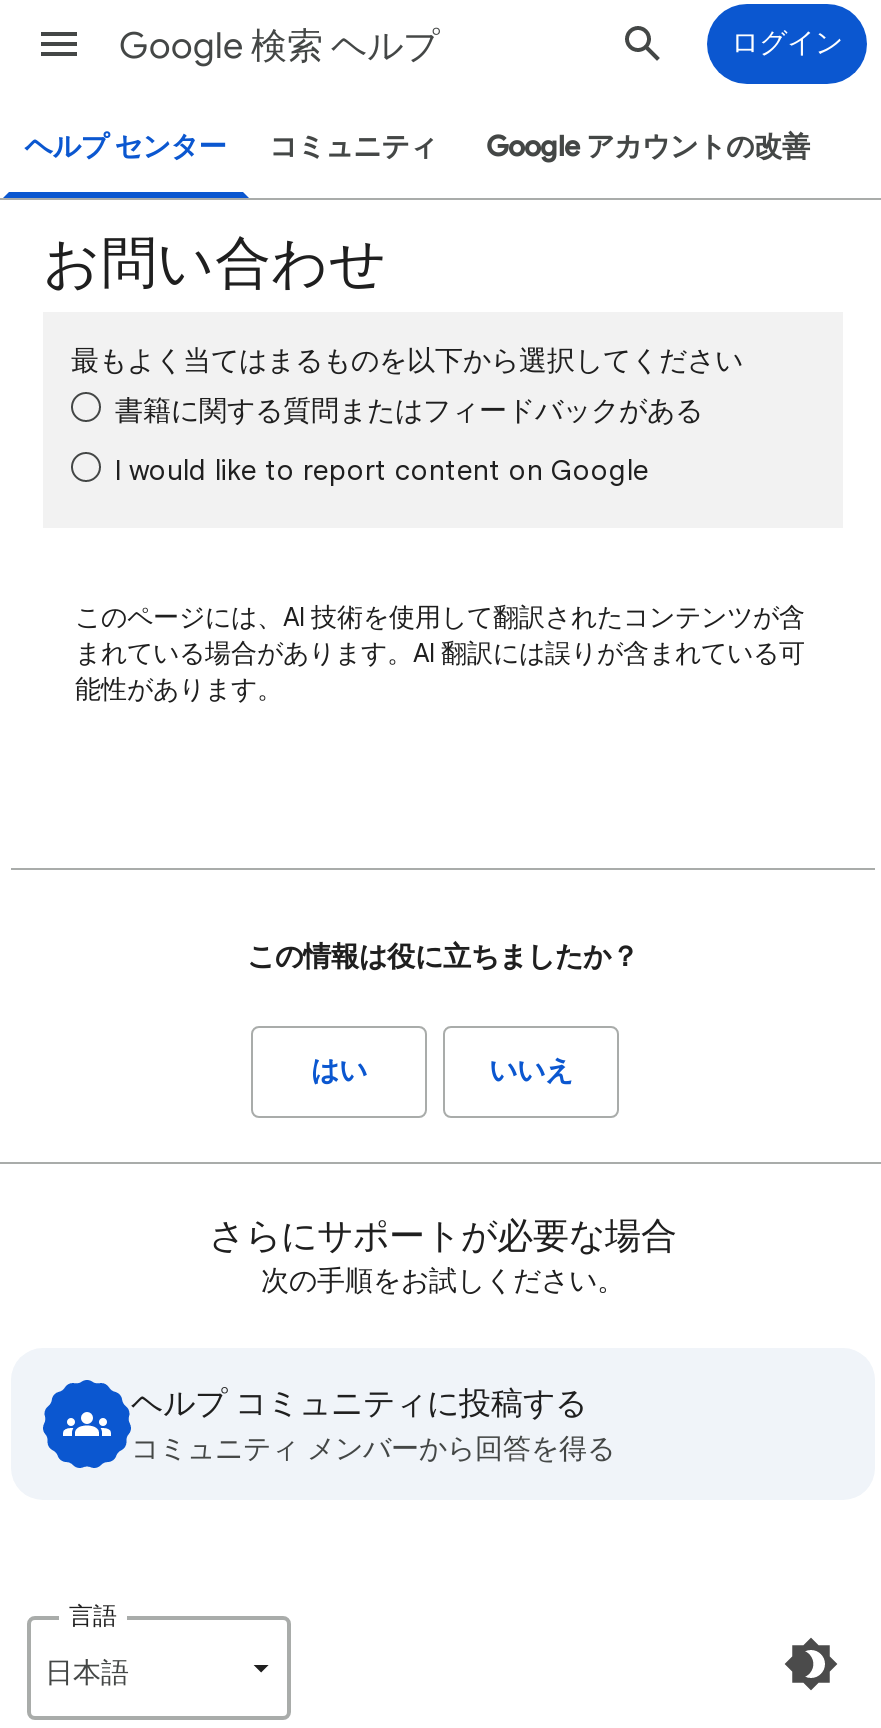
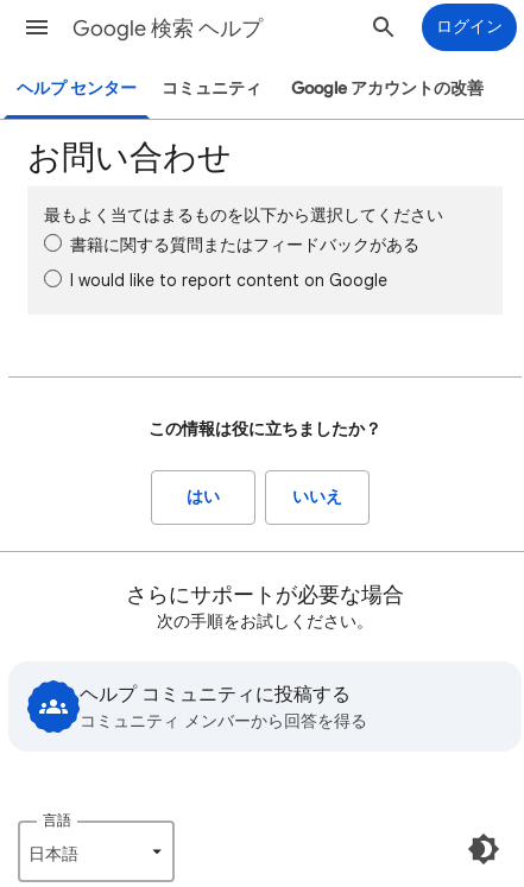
- このページには、AI 技術を使用して翻訳されたコンテンツが含
- まれている場合があります。AI 翻訳には誤りが含まれている可
- 能性があります。
